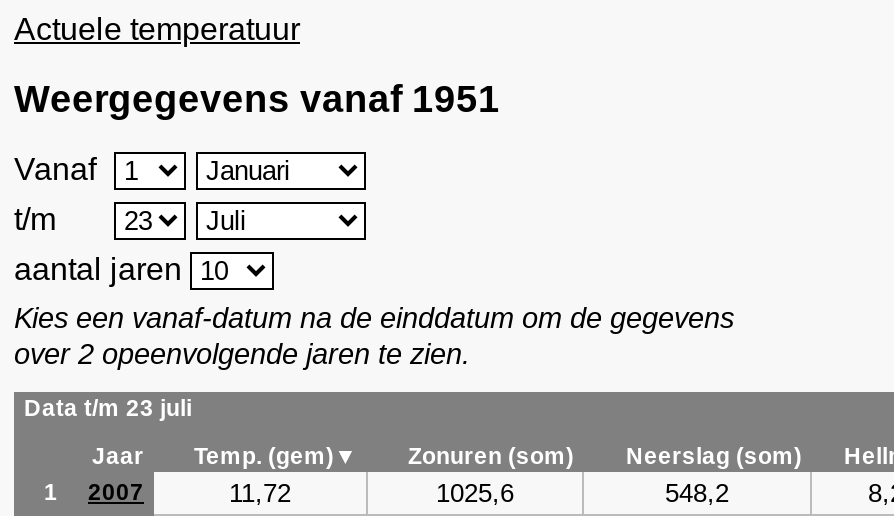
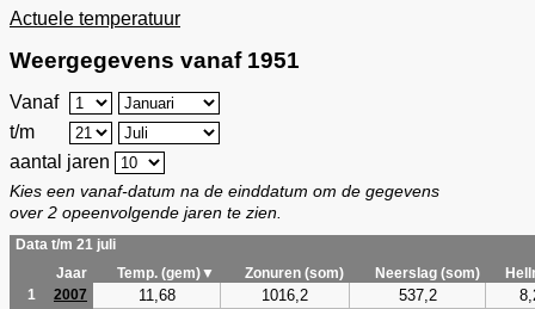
- Data t/m 23 juli
+ Data t/m 21 juli

- 11,72
+ 11,68

- 1025,6
+ 1016,2

- 548,2
+ 537,2
